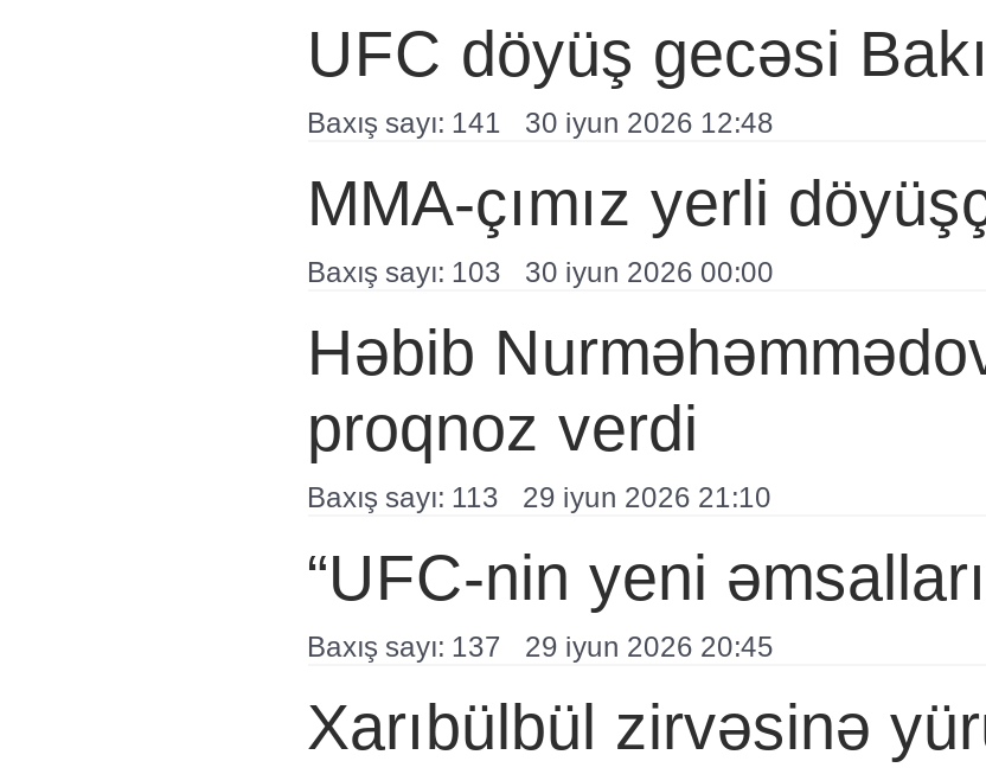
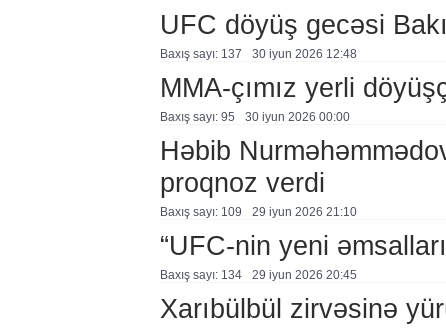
- Baxış sayı: 141 30 i̇yun 2026 12:48
+ Baxış sayı: 137 30 i̇yun 2026 12:48

- Baxış sayı: 103 30 i̇yun 2026 00:00
+ Baxış sayı: 95 30 i̇yun 2026 00:00

- Baxış sayı: 113 29 i̇yun 2026 21:10
+ Baxış sayı: 109 29 i̇yun 2026 21:10

- Baxış sayı: 137 29 i̇yun 2026 20:45
+ Baxış sayı: 134 29 i̇yun 2026 20:45
